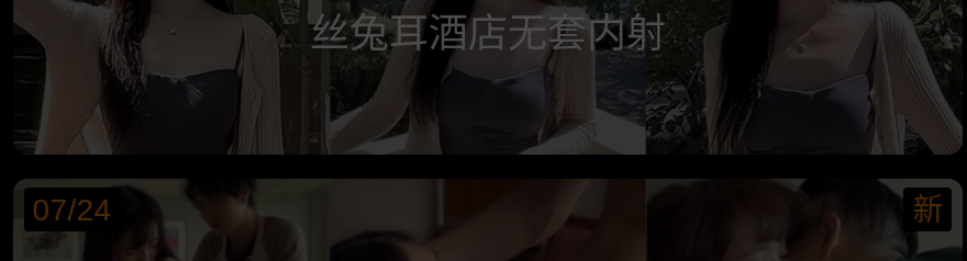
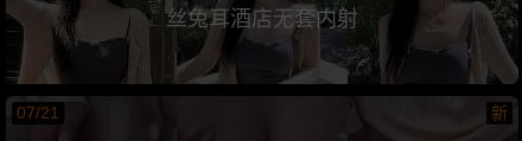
- 07/24
+ 07/21
